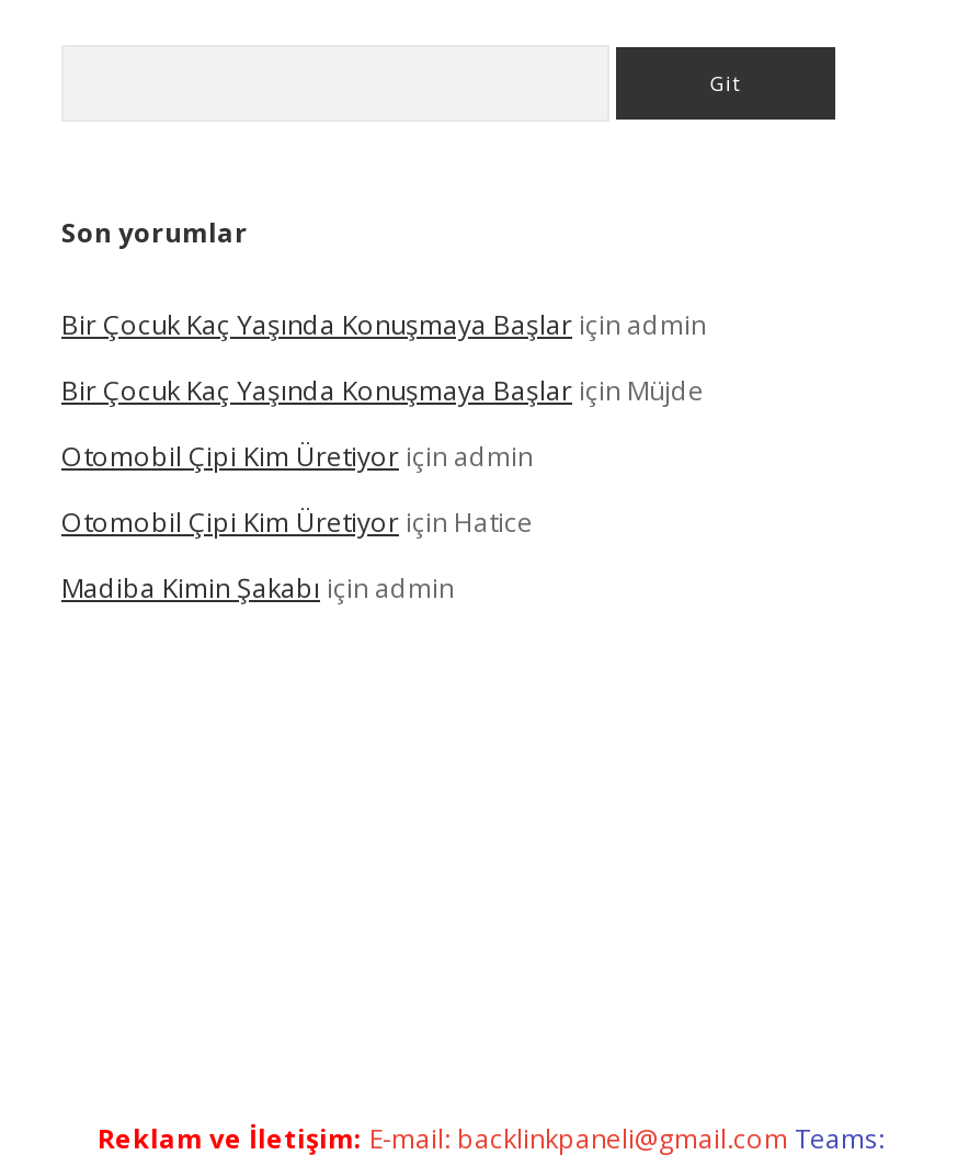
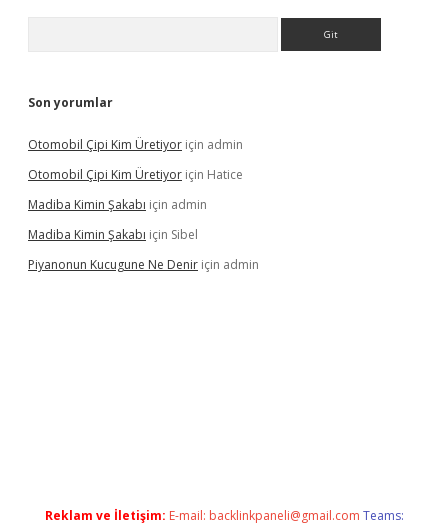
- Bir Çocuk Kaç Yaşında Konuşmaya Başlar için admin
- Bir Çocuk Kaç Yaşında Konuşmaya Başlar için Müjde

moved up: Otomobil Çipi Kim Üretiyor için admin | Otomobil Çipi Kim Üretiyor için Hatice | Madiba Kimin Şakabı için admin

+ Madiba Kimin Şakabı için Sibel
+ Piyanonun Kucugune Ne Denir için admin
